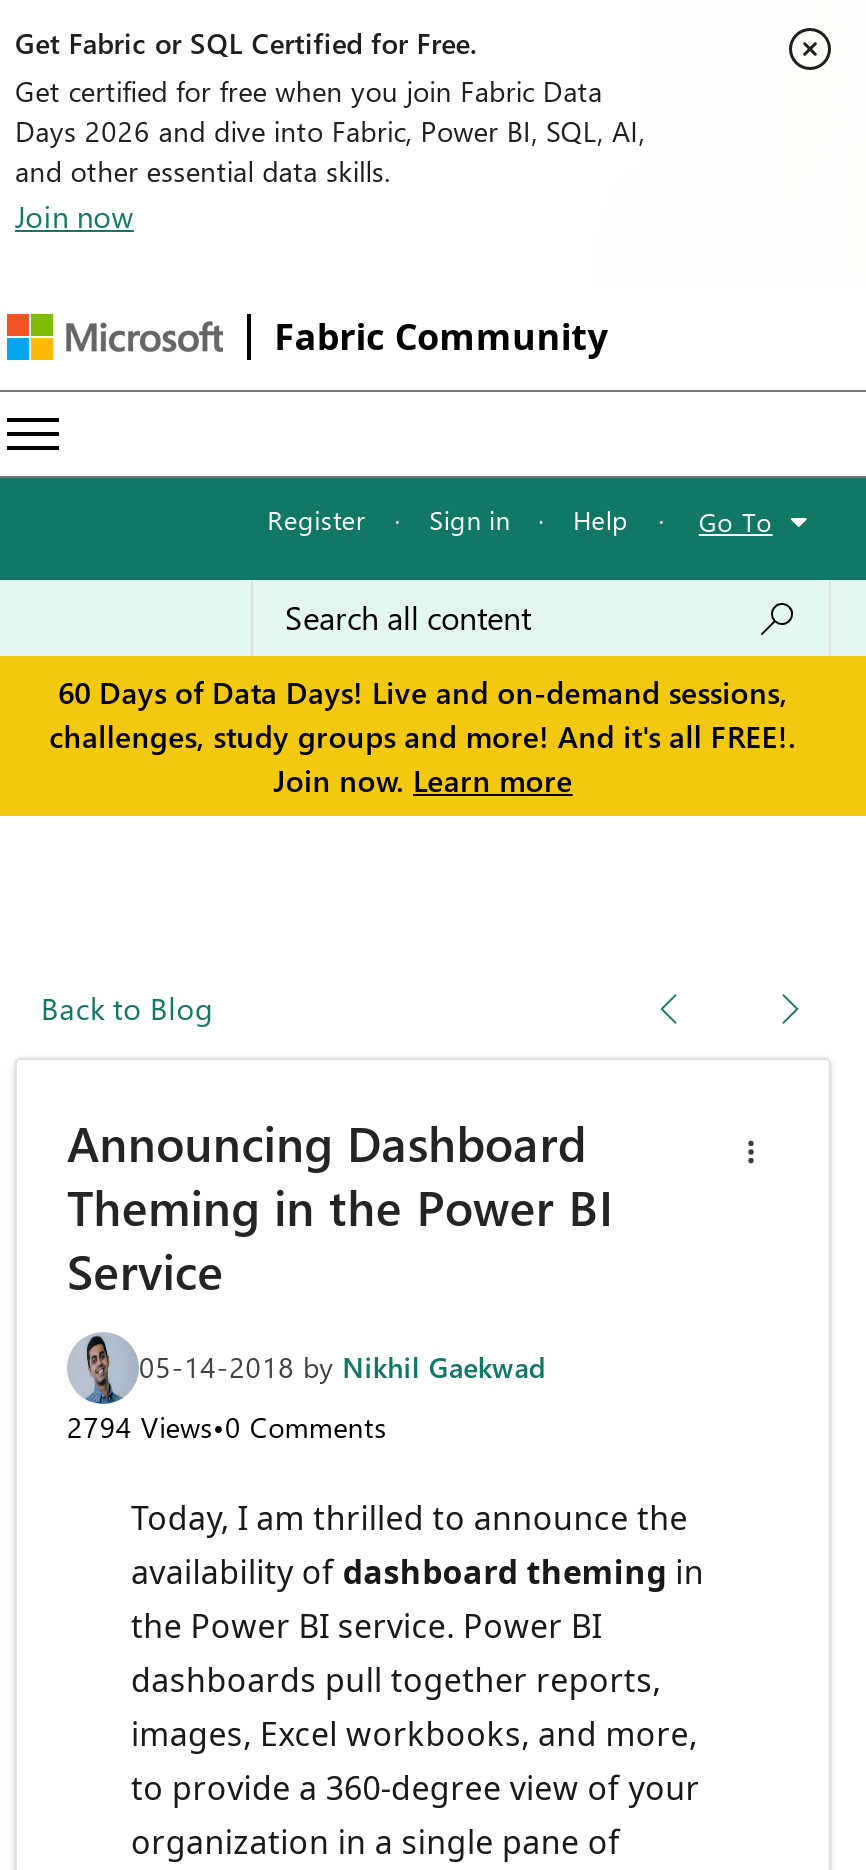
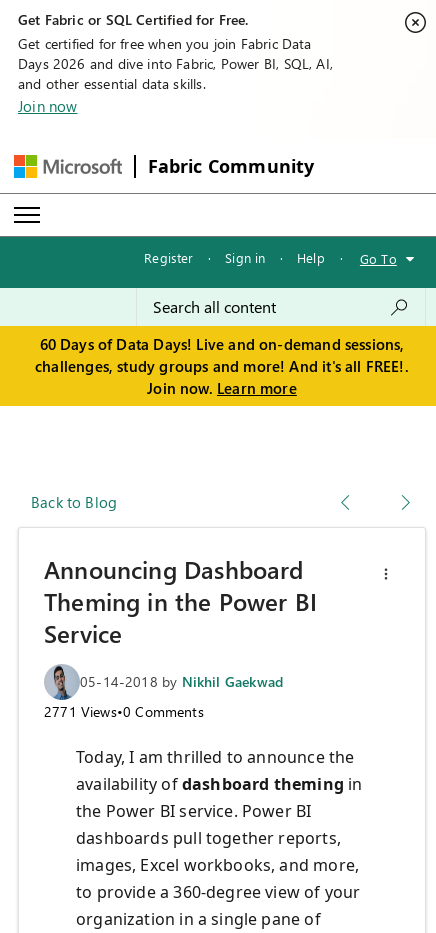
- 2794 Views•0 Comments
+ 2771 Views•0 Comments
